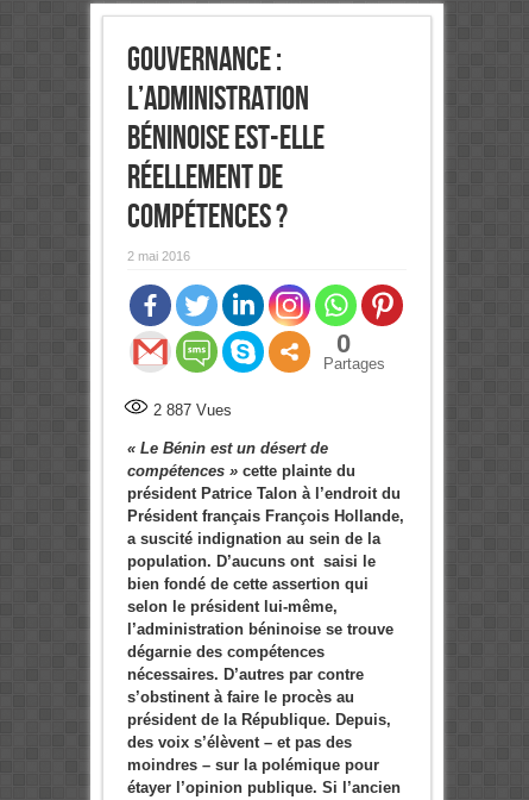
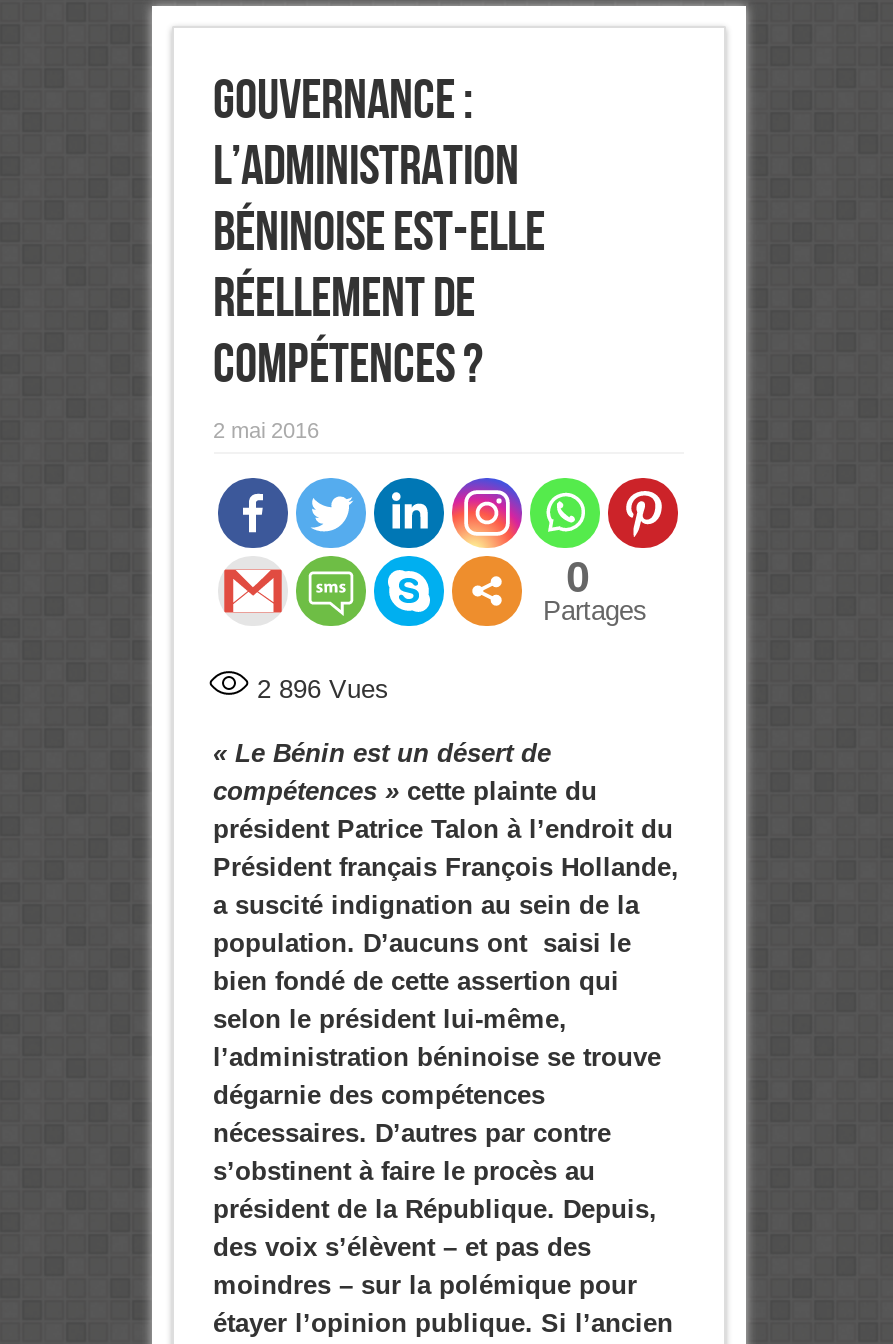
- 2 887 Vues
+ 2 896 Vues
